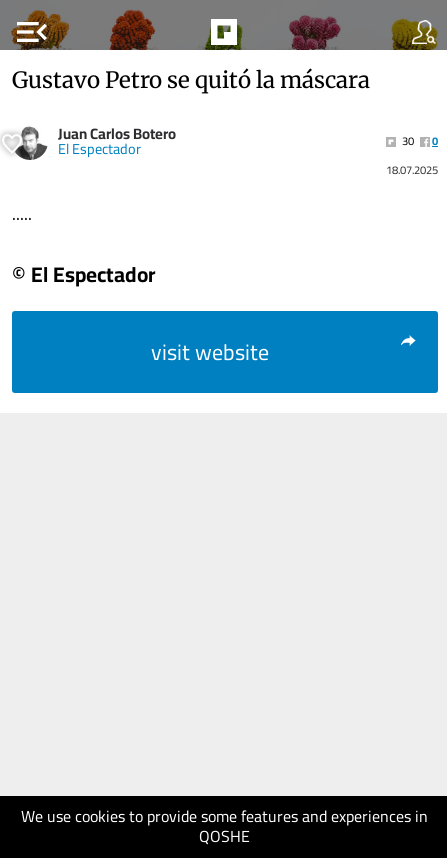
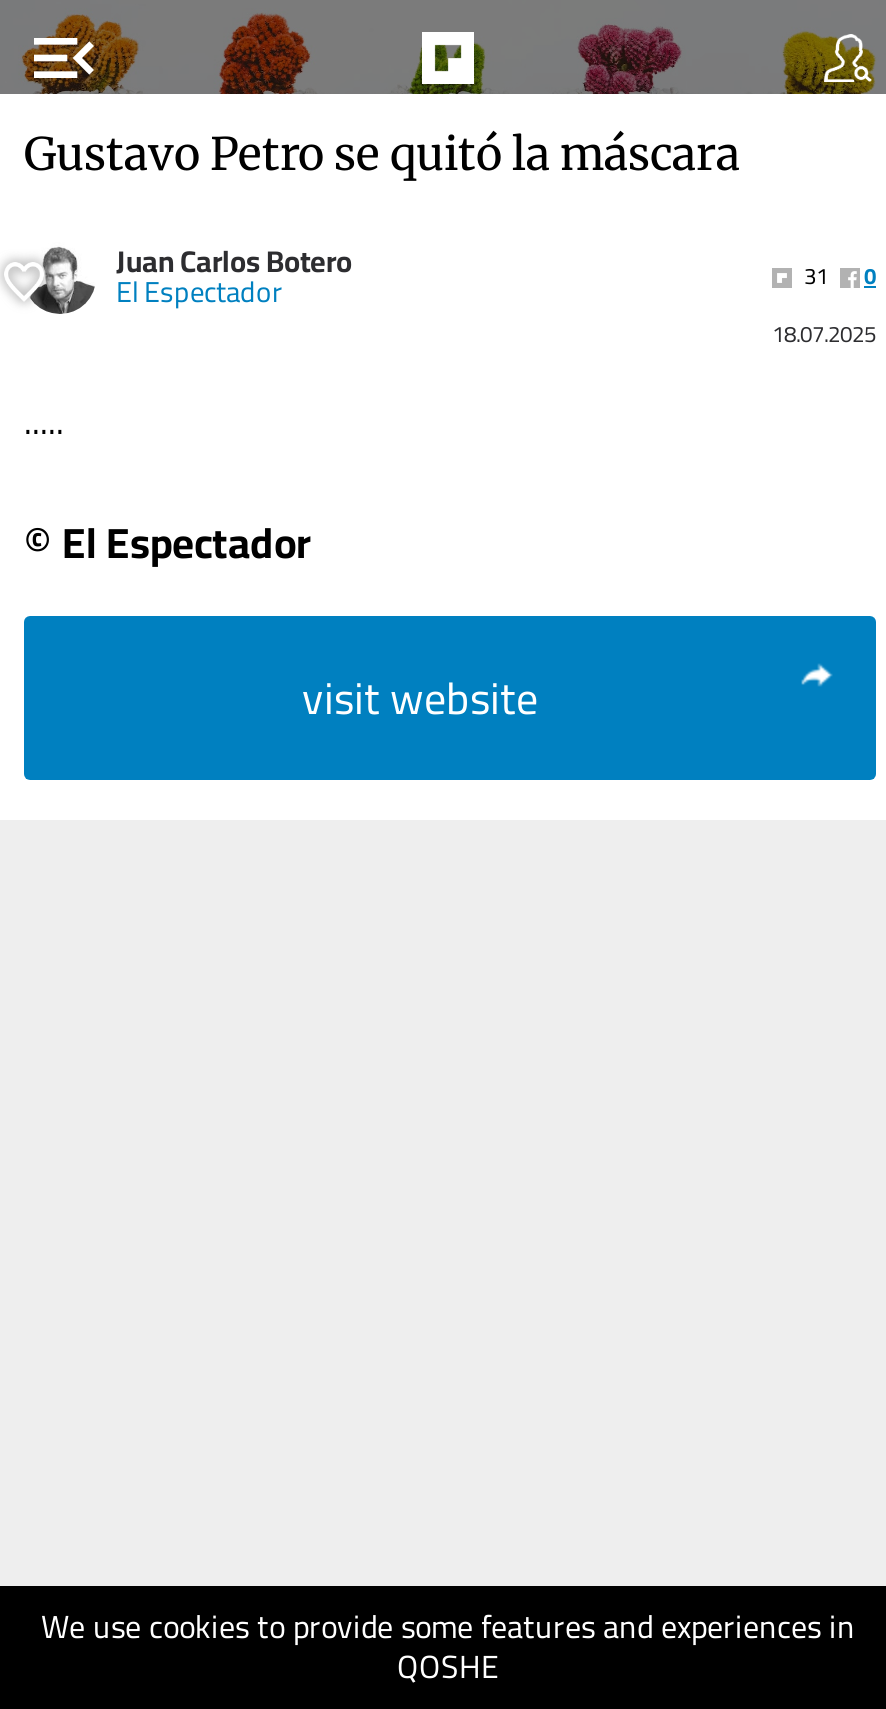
- 30 0
+ 31 0
